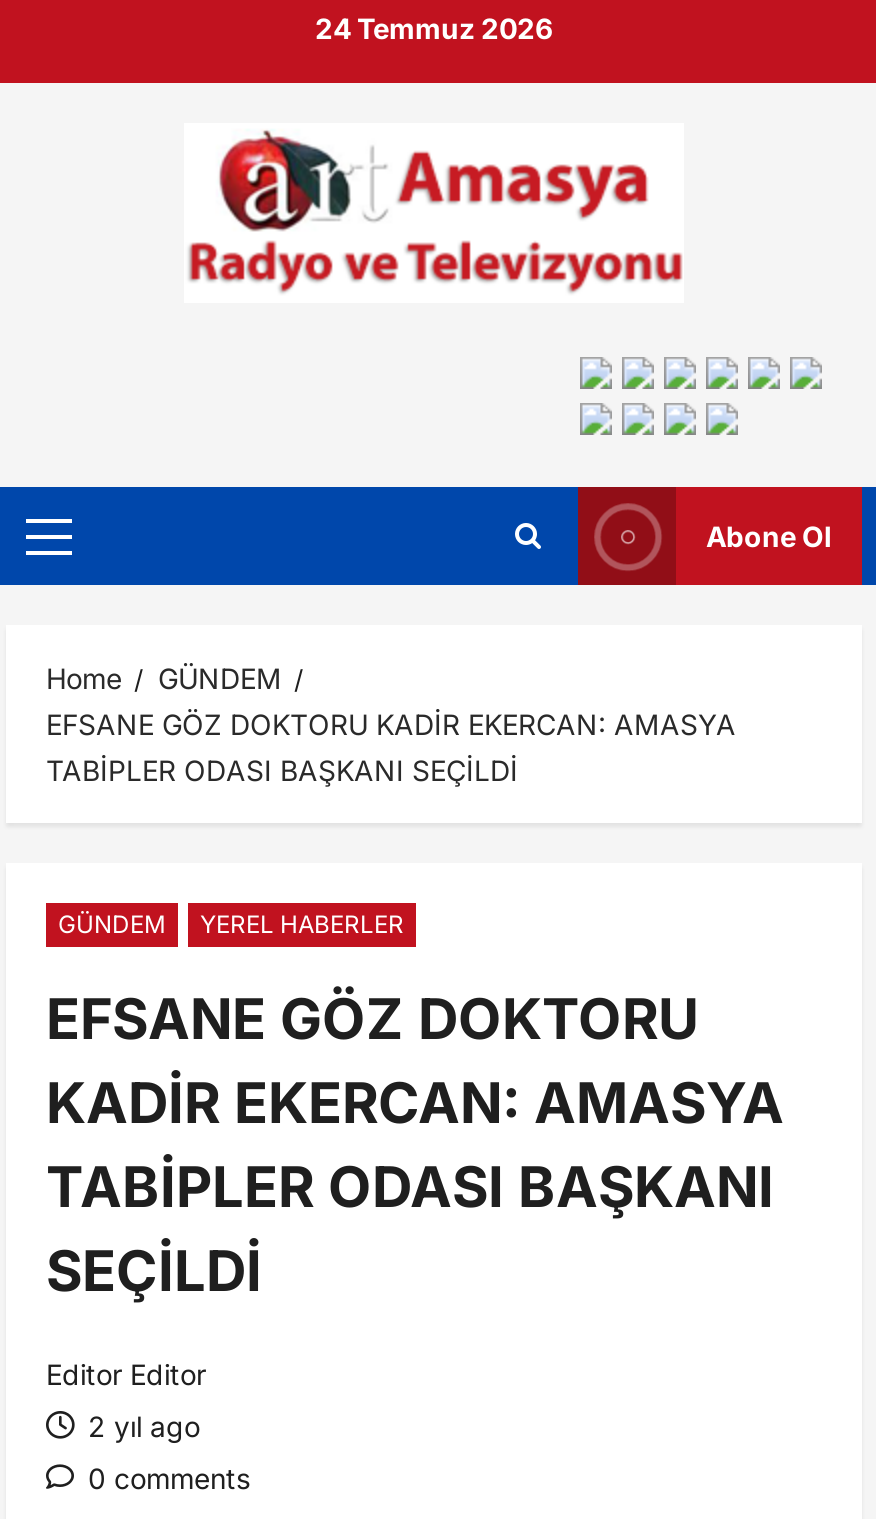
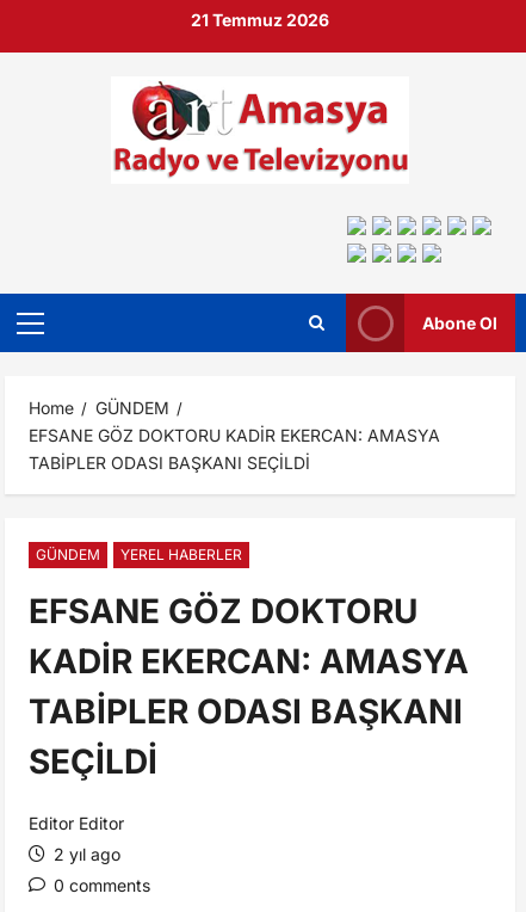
- 24 Temmuz 2026
+ 21 Temmuz 2026
